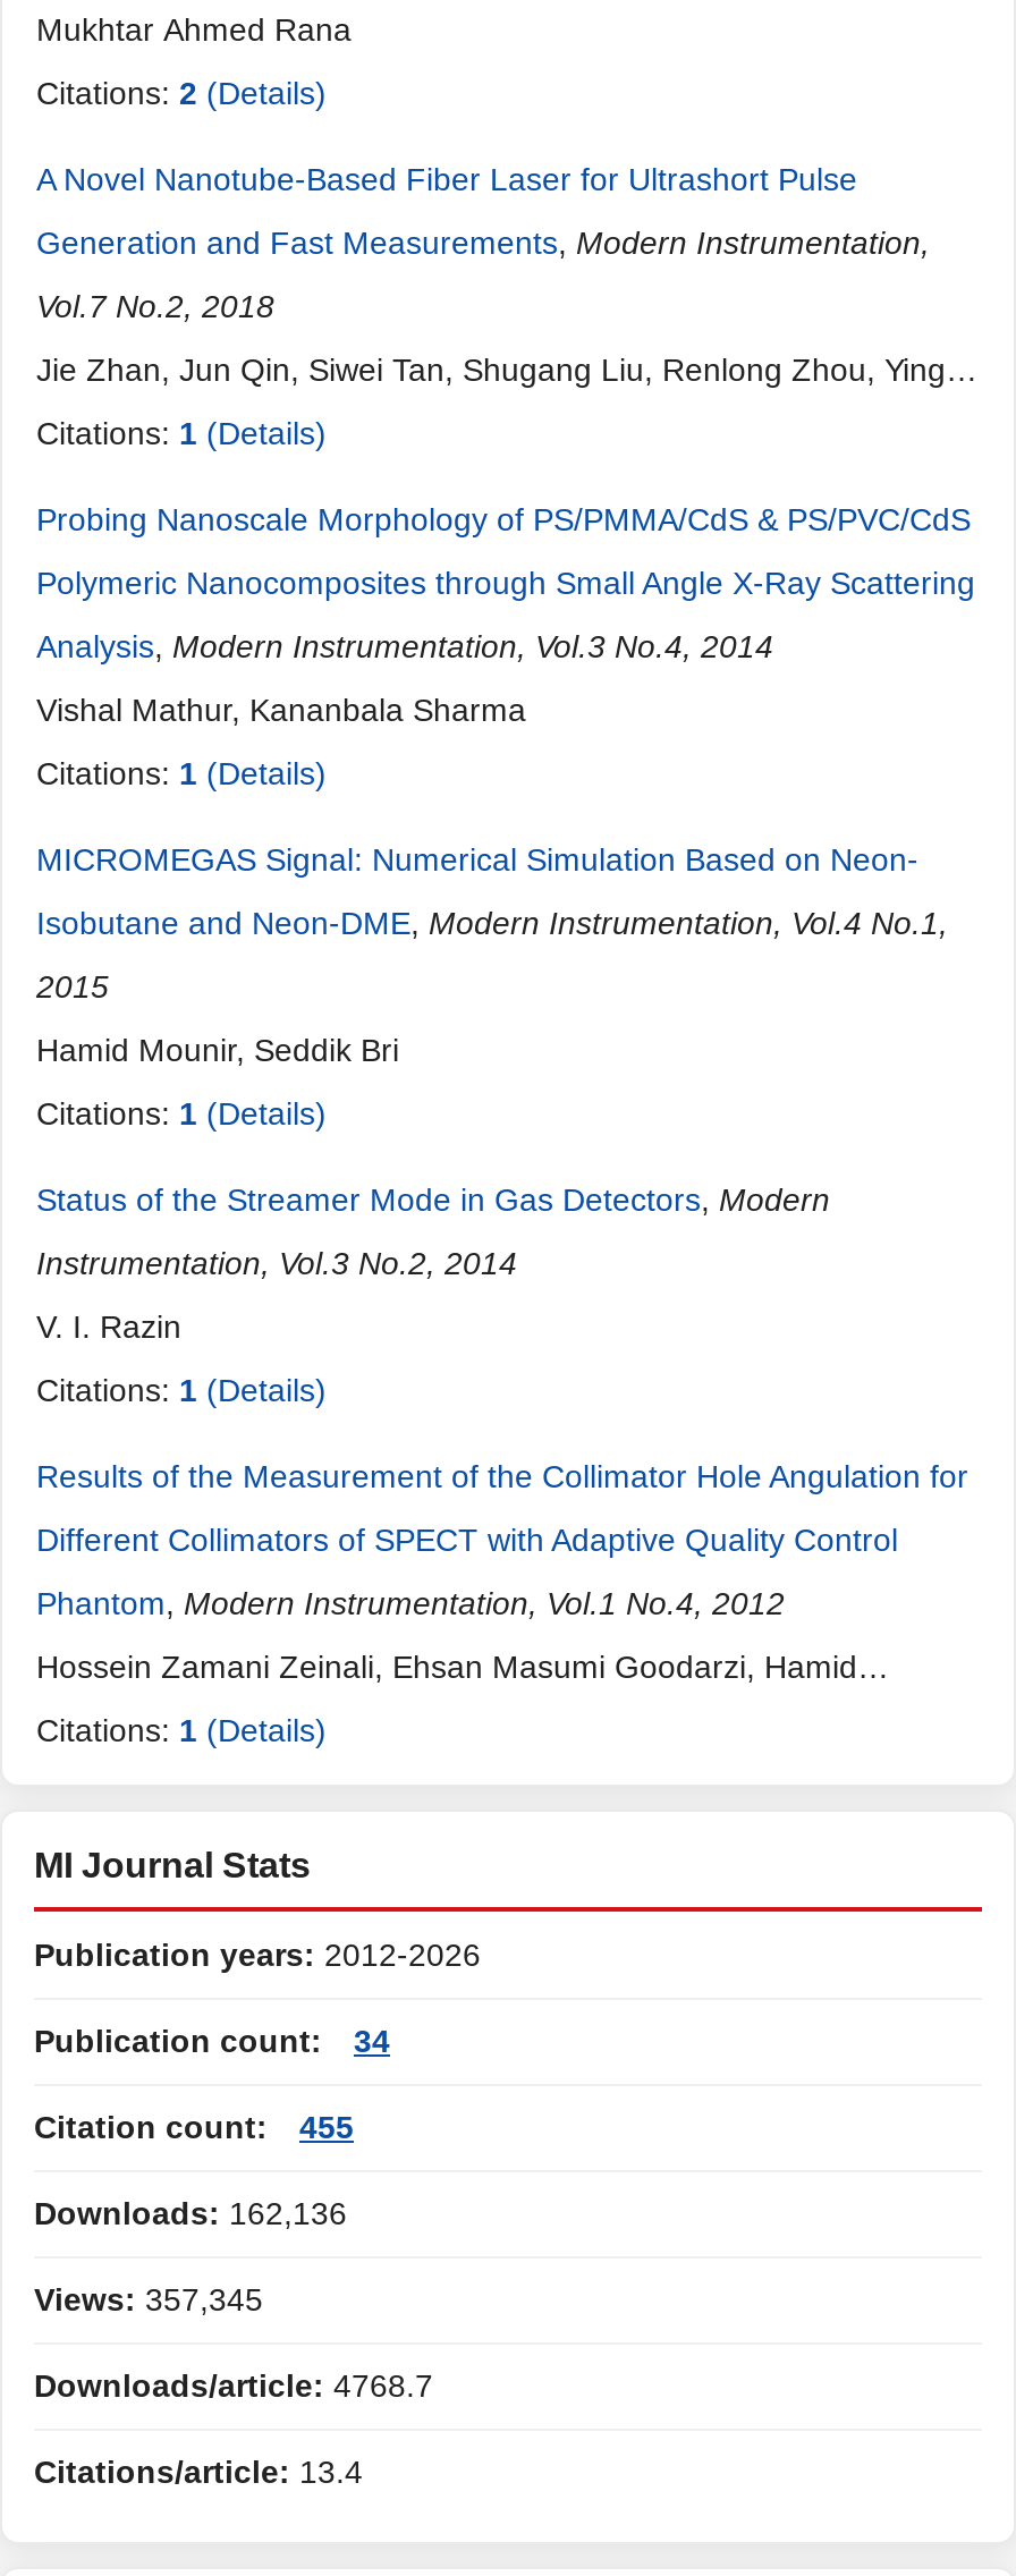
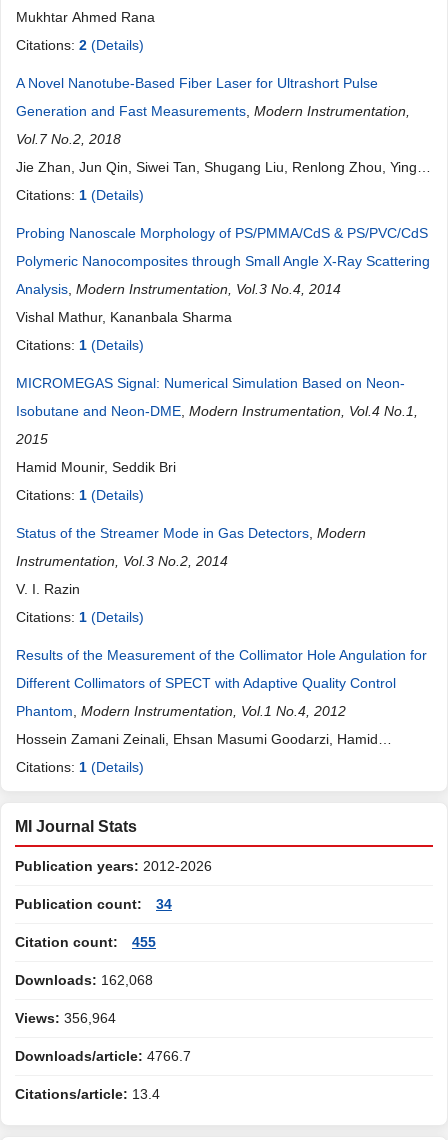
- Downloads: 162,136
+ Downloads: 162,068

- Views: 357,345
+ Views: 356,964

- Downloads/article: 4768.7
+ Downloads/article: 4766.7
